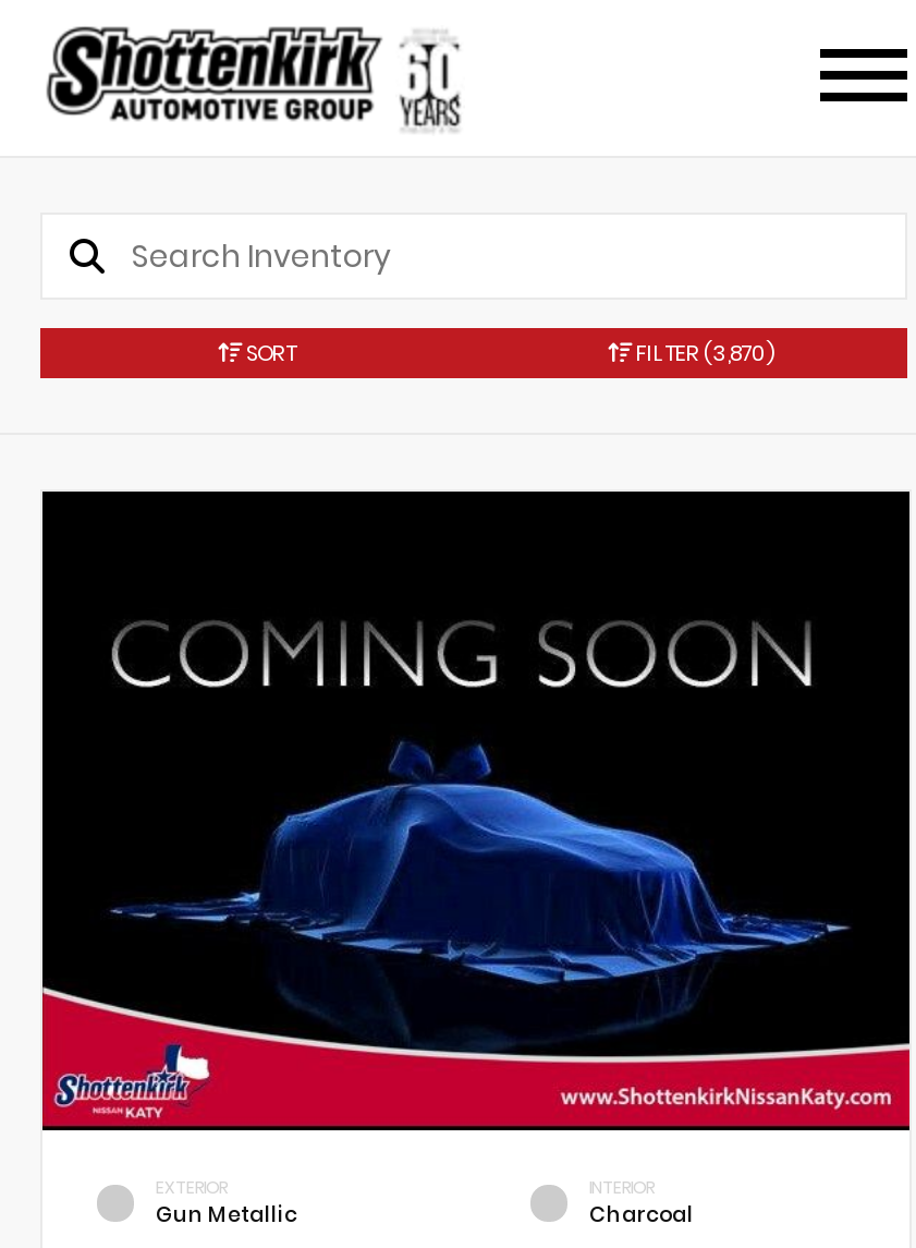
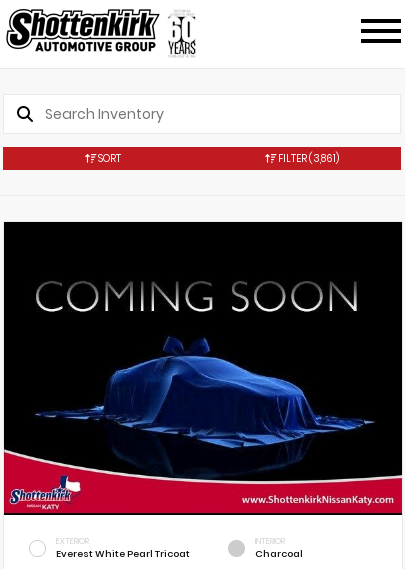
- FILTER (3,870)
+ FILTER (3,861)

- Gun Metallic
+ Everest White Pearl Tricoat
